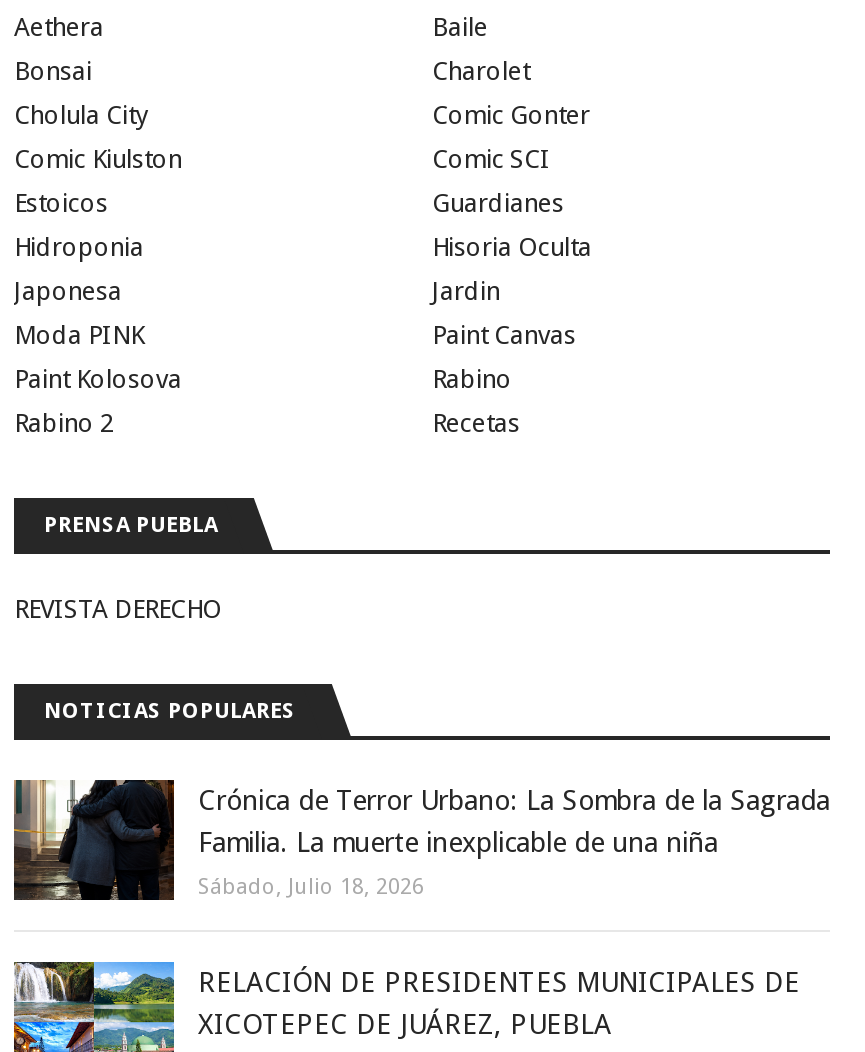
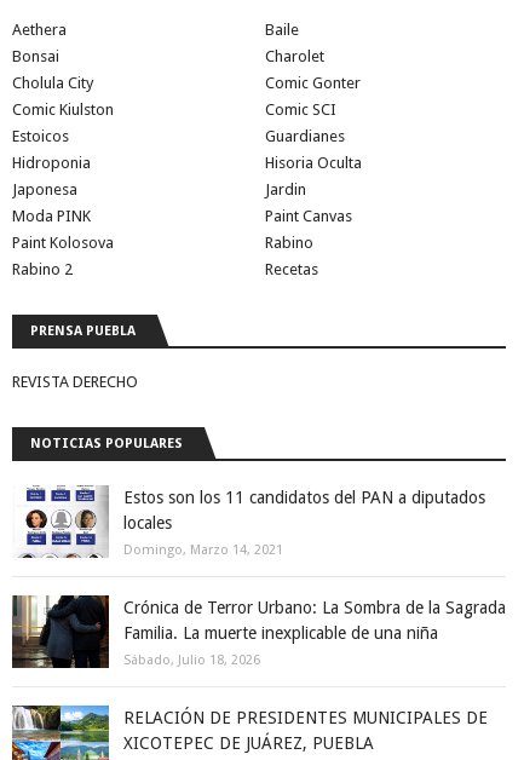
+ [image]
+ Estos son los 11 candidatos del PAN a diputados
+ locales
+ Domingo, Marzo 14, 2021
